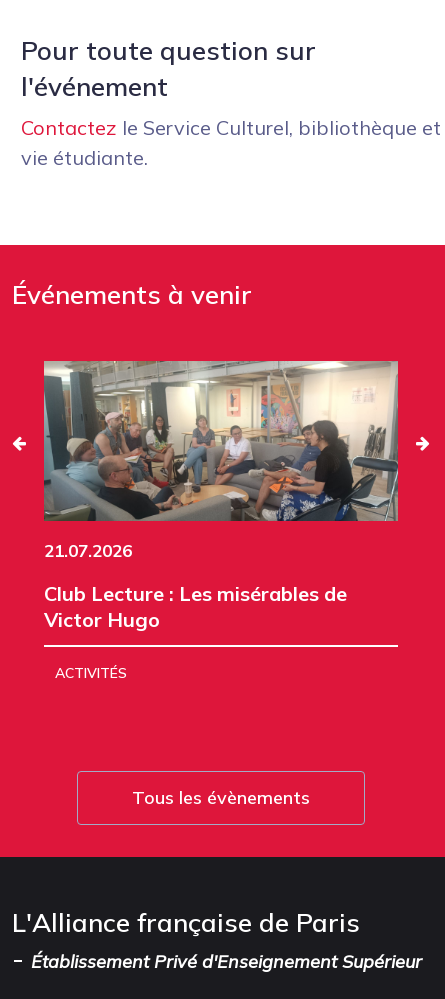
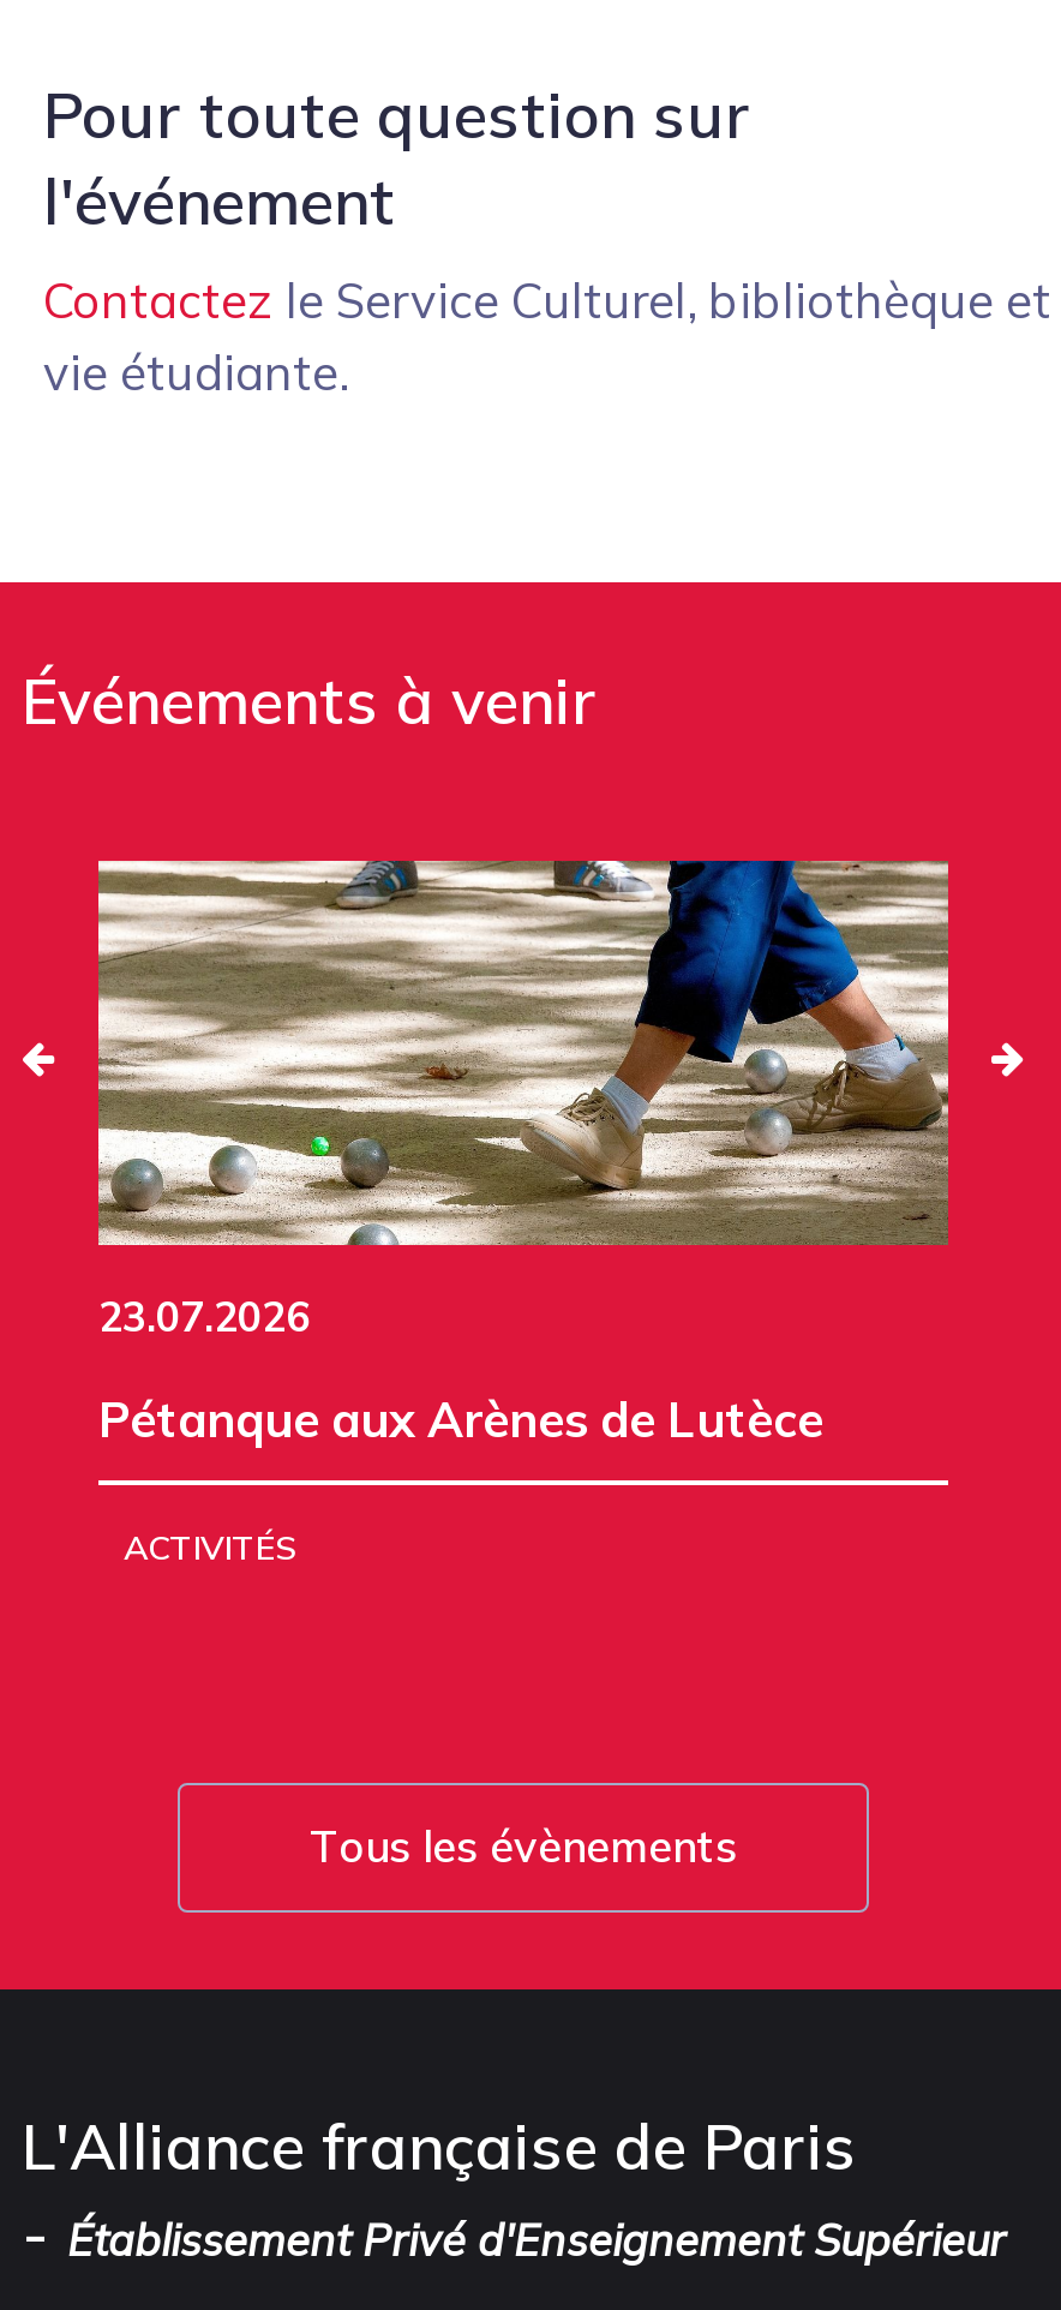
- [image]
- 21.07.2026
+ [image]
+ 23.07.2026

- Club Lecture : Les misérables de
- Victor Hugo
+ Pétanque aux Arènes de Lutèce
